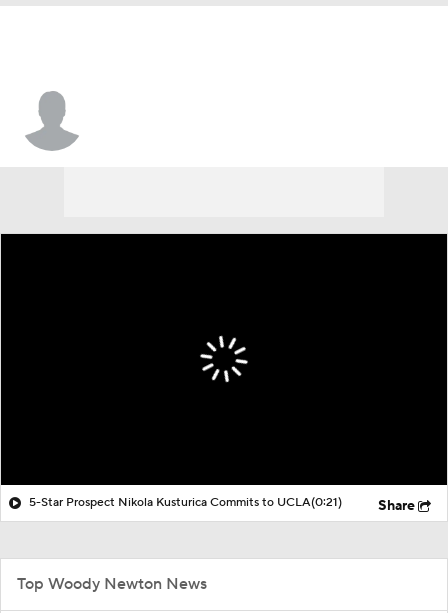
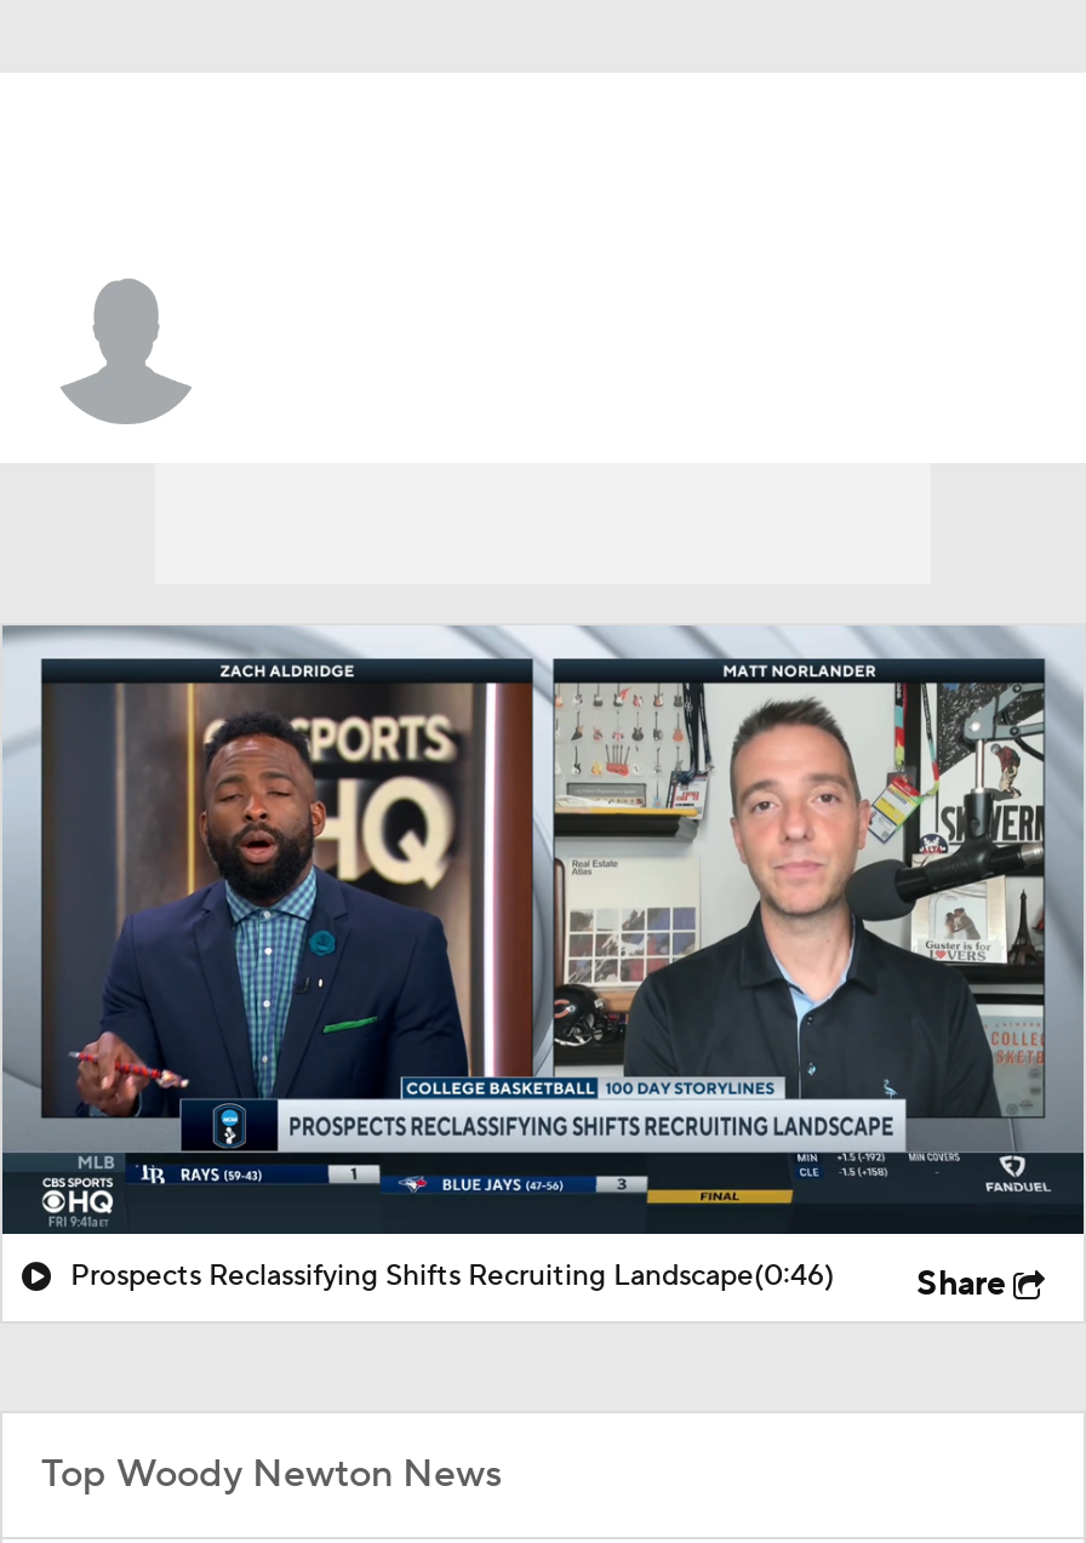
+ [image]

- 5-Star Prospect Nikola Kusturica Commits to UCLA(0:21)
+ Prospects Reclassifying Shifts Recruiting Landscape(0:46)
